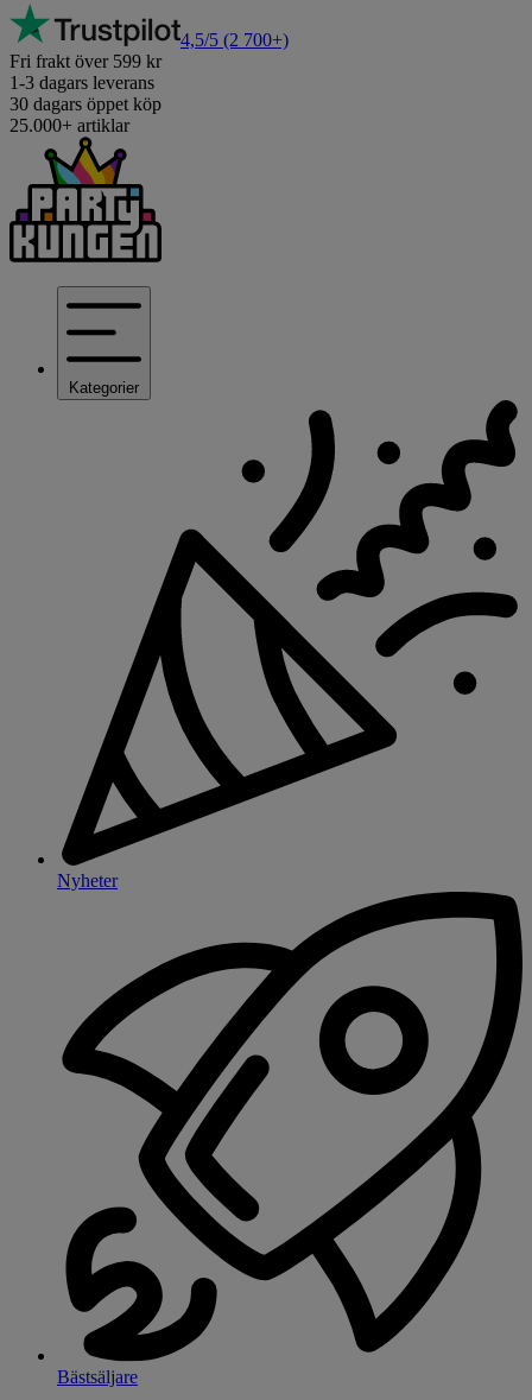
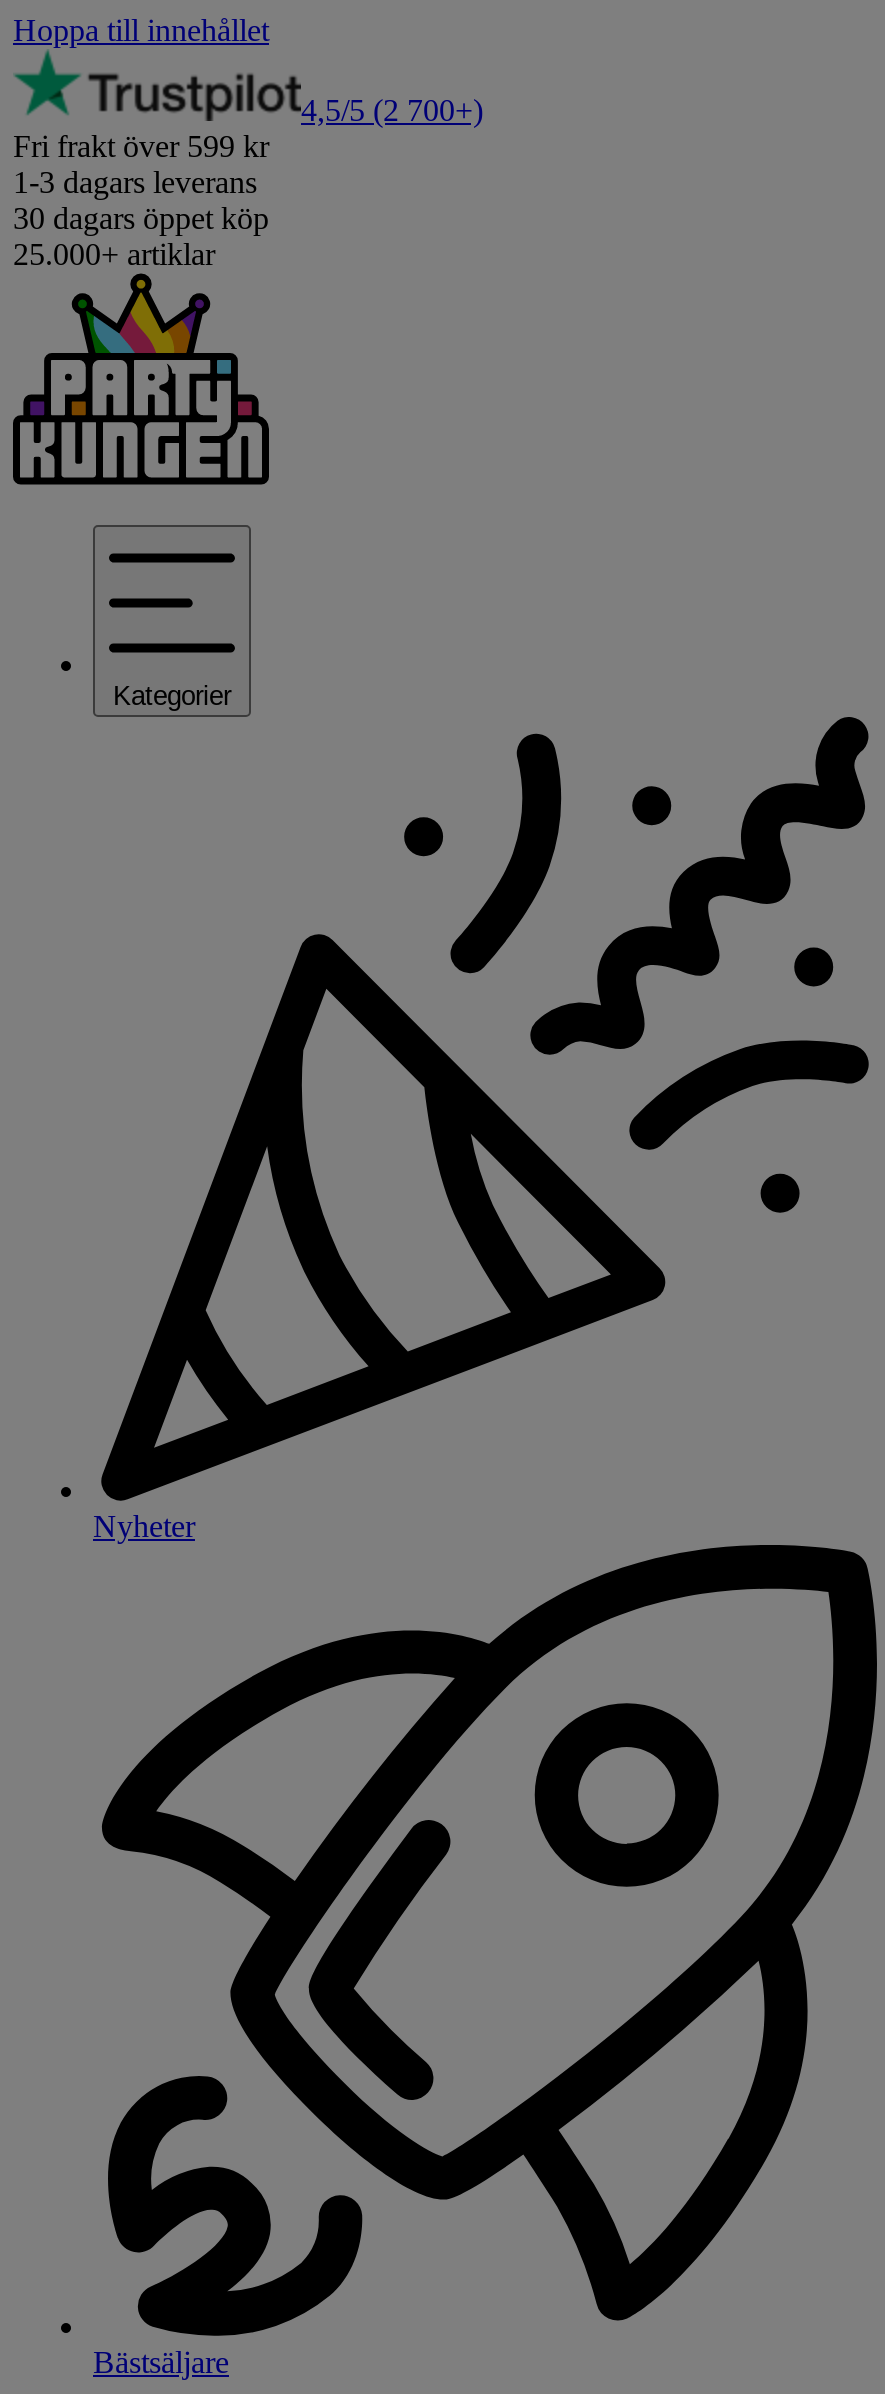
+ Hoppa till innehållet
